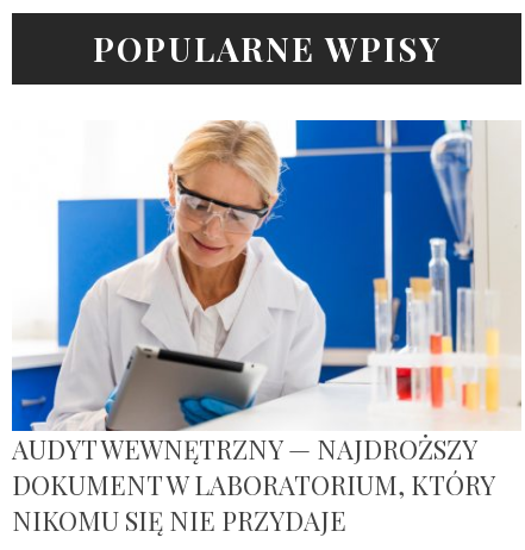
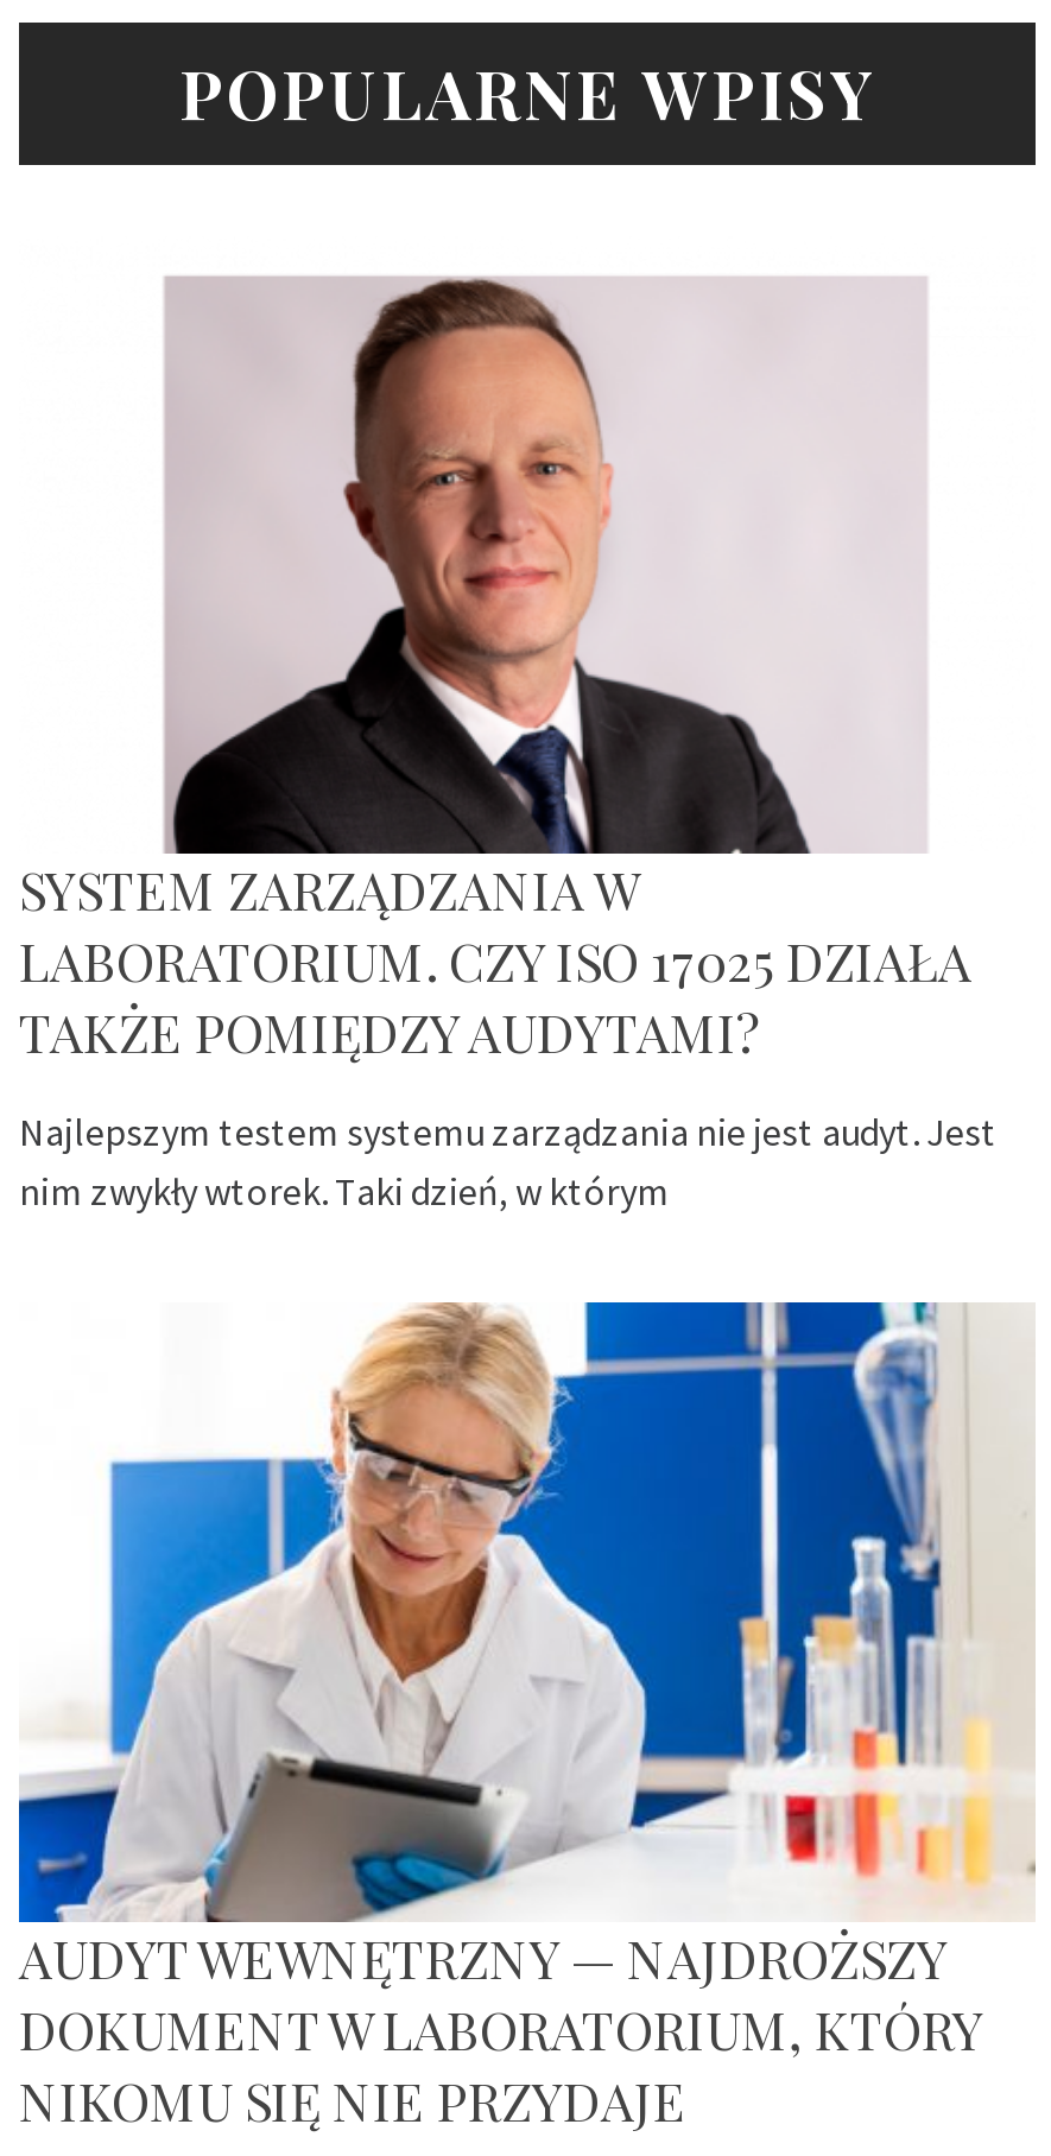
+ [image]
+ SYSTEM ZARZĄDZANIA W
+ LABORATORIUM. CZY ISO 17025 DZIAŁA
+ TAKŻE POMIĘDZY AUDYTAMI?
+ Najlepszym testem systemu zarządzania nie jest audyt. Jest
+ nim zwykły wtorek. Taki dzień, w którym
